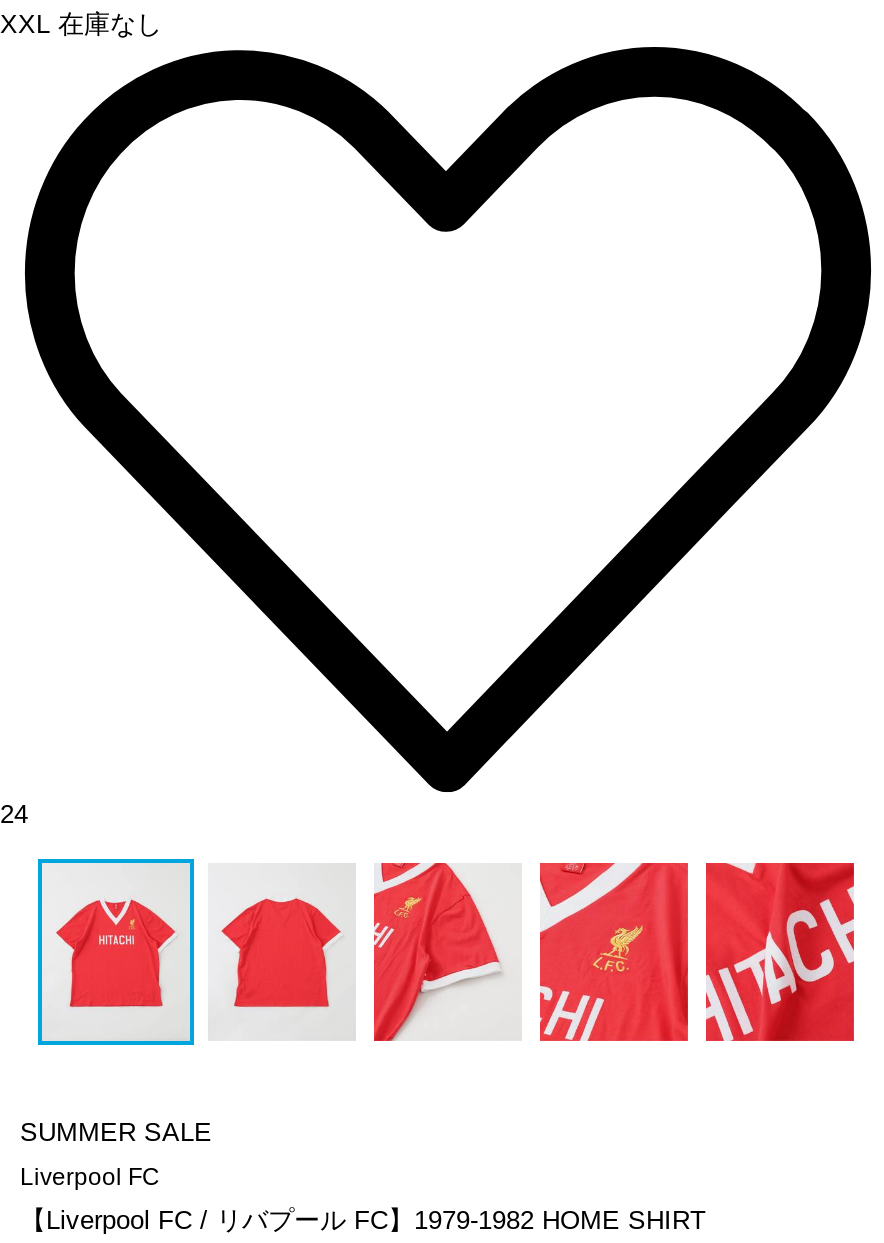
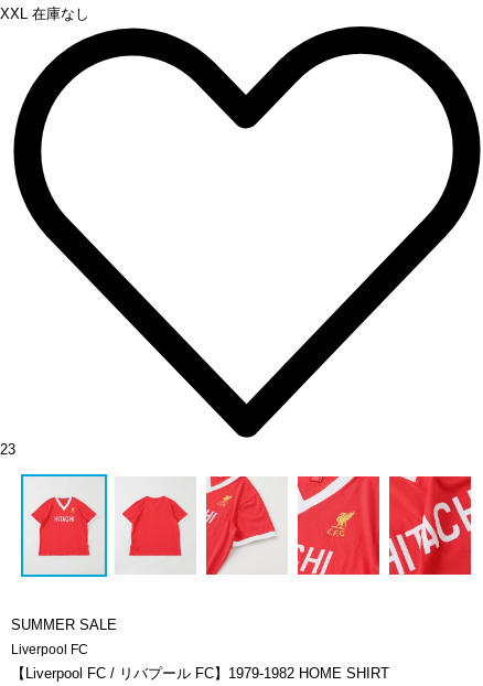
- 24
+ 23
